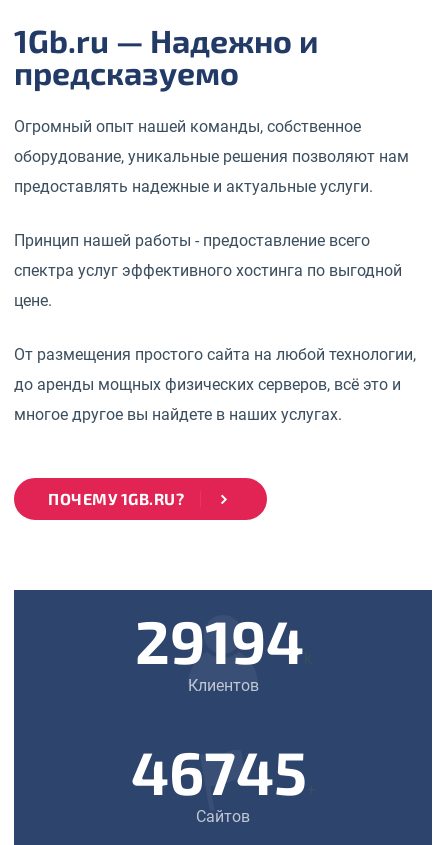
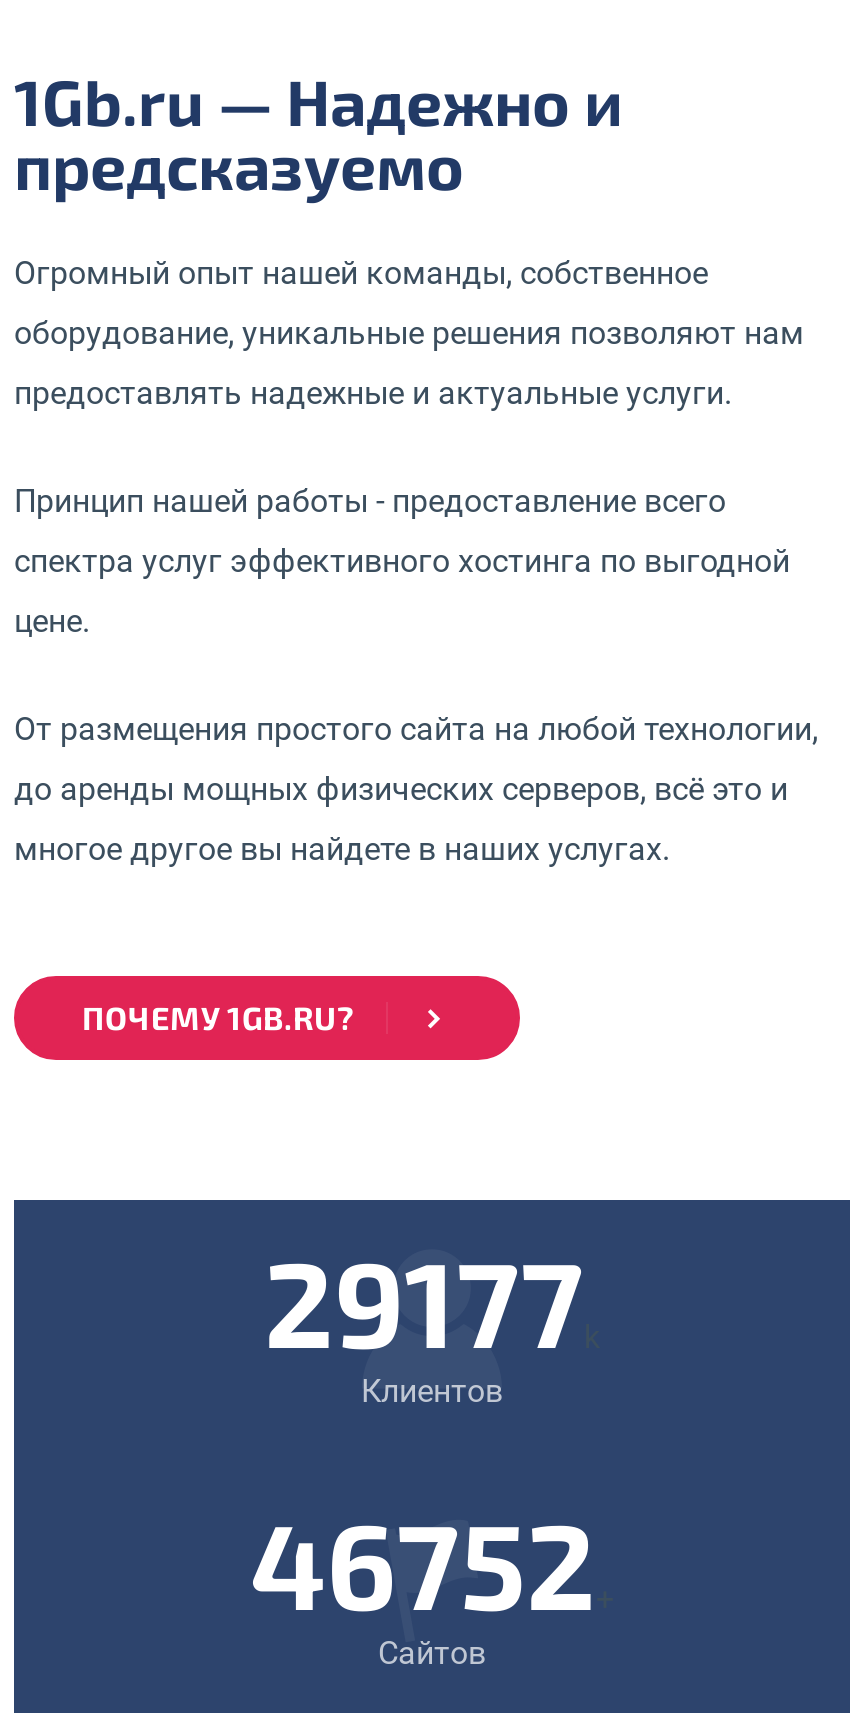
- 29194k
+ 29177k

- 46745+
+ 46752+
